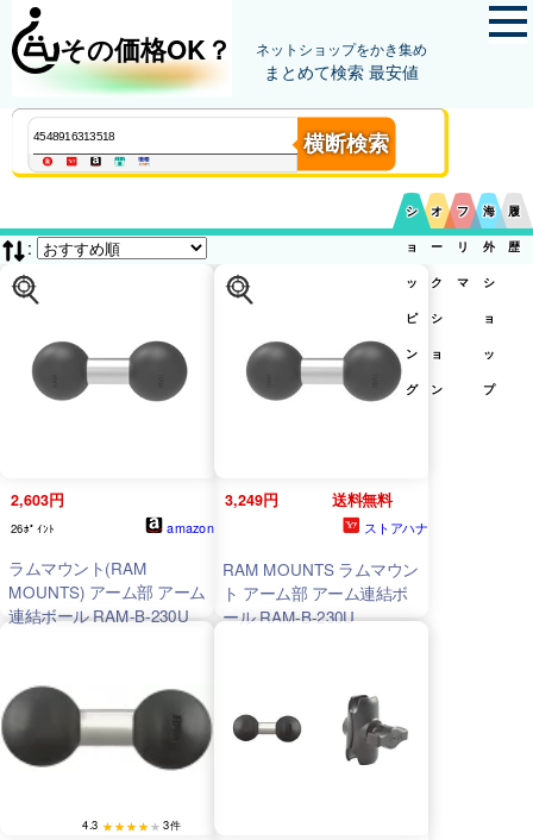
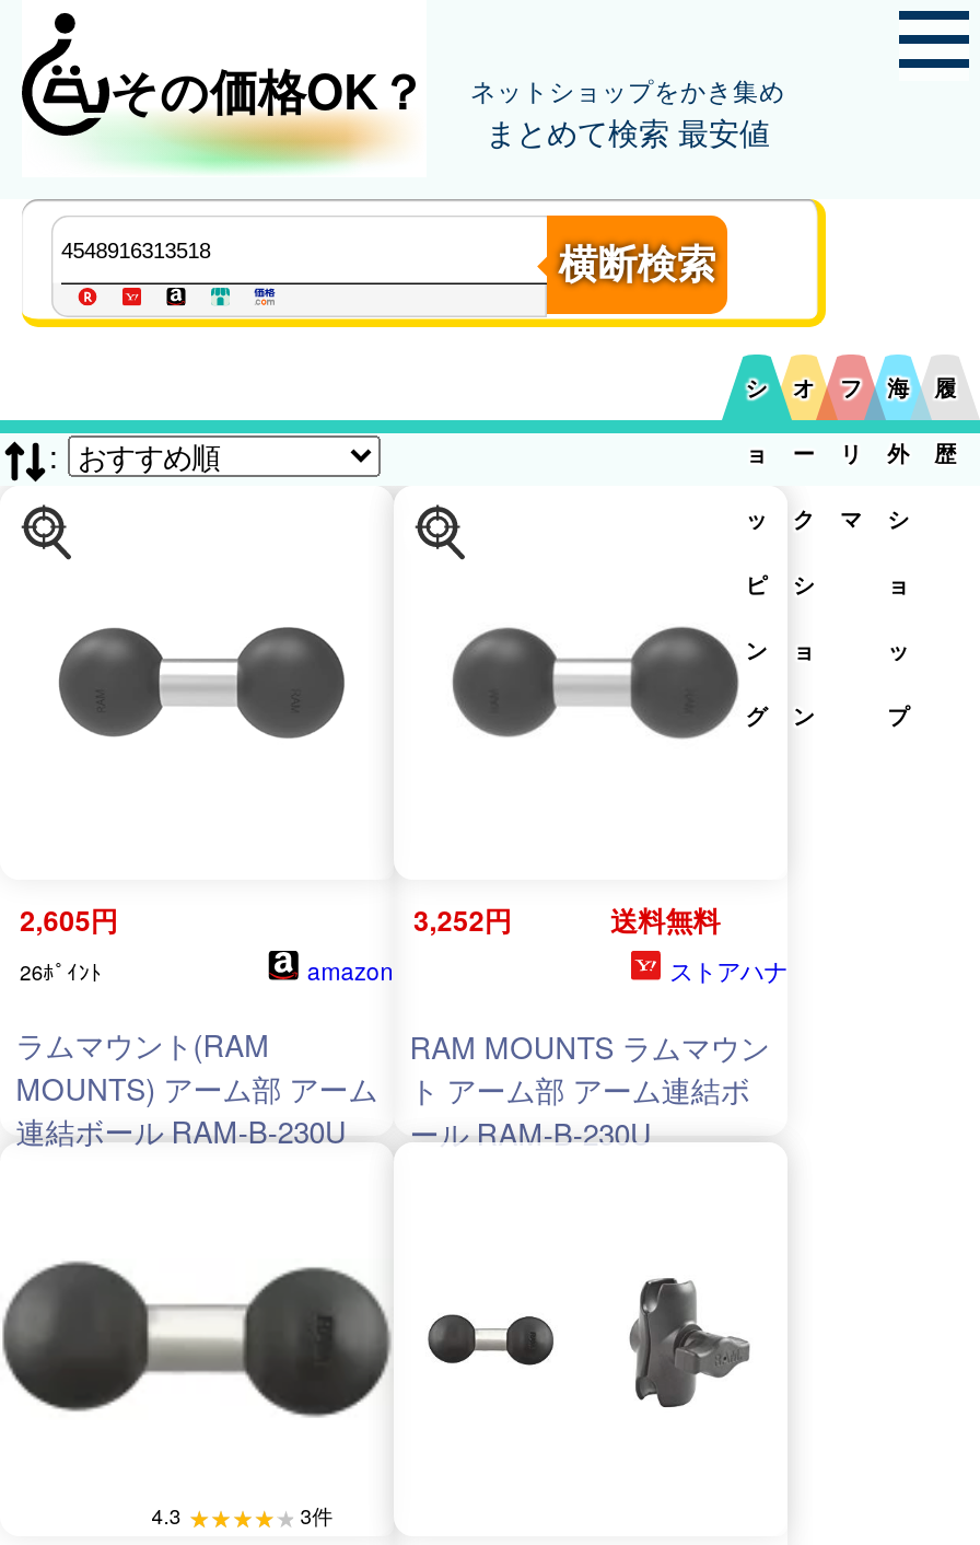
- 2,603円
+ 2,605円

- 3,249円
+ 3,252円
